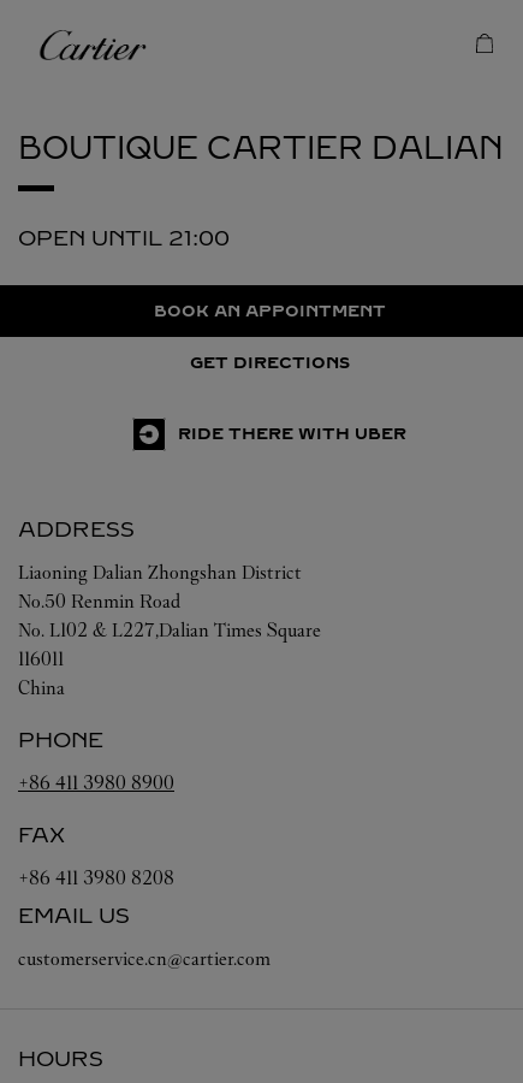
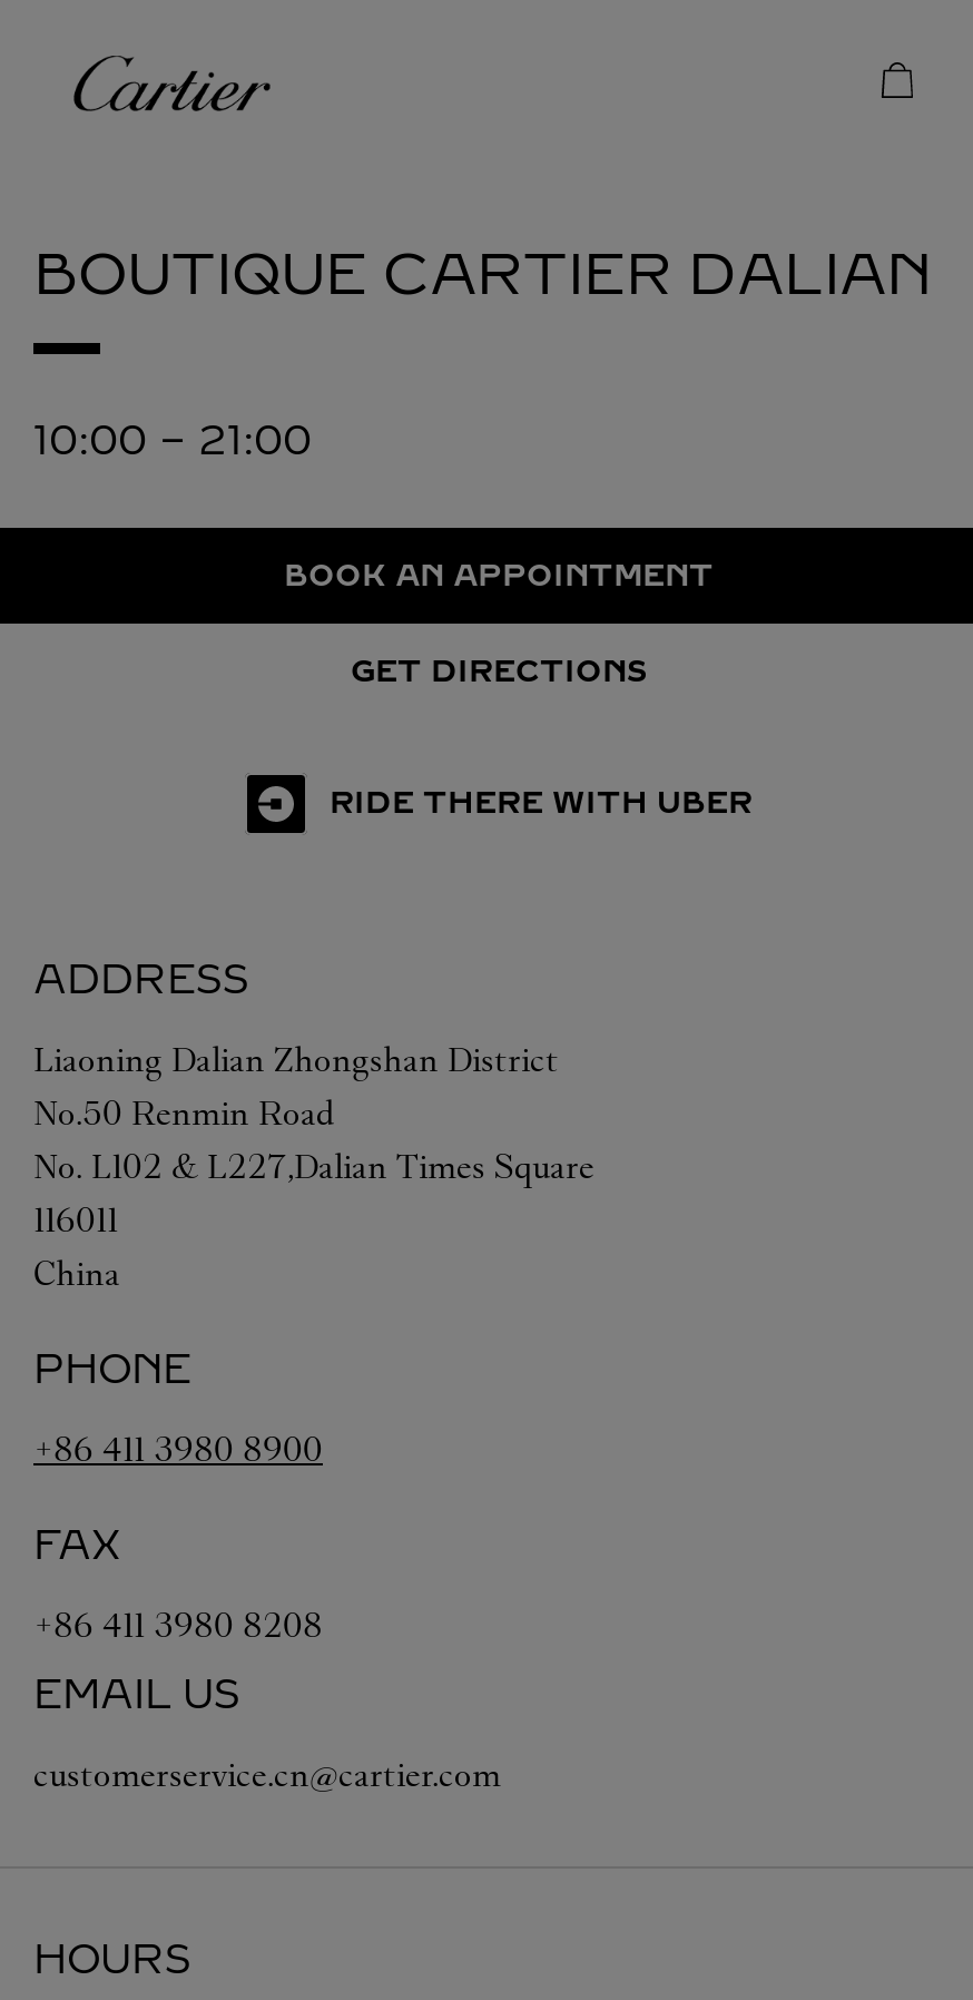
- OPEN UNTIL 21:00
+ 10:00 - 21:00
